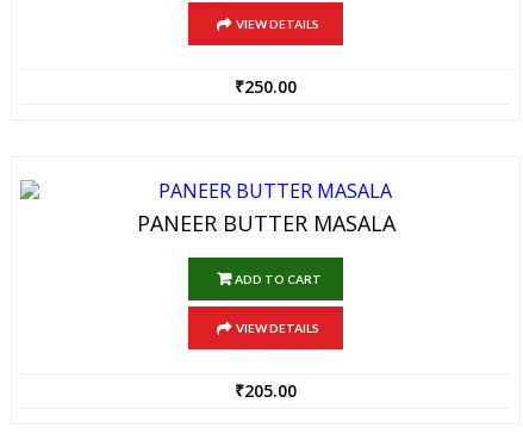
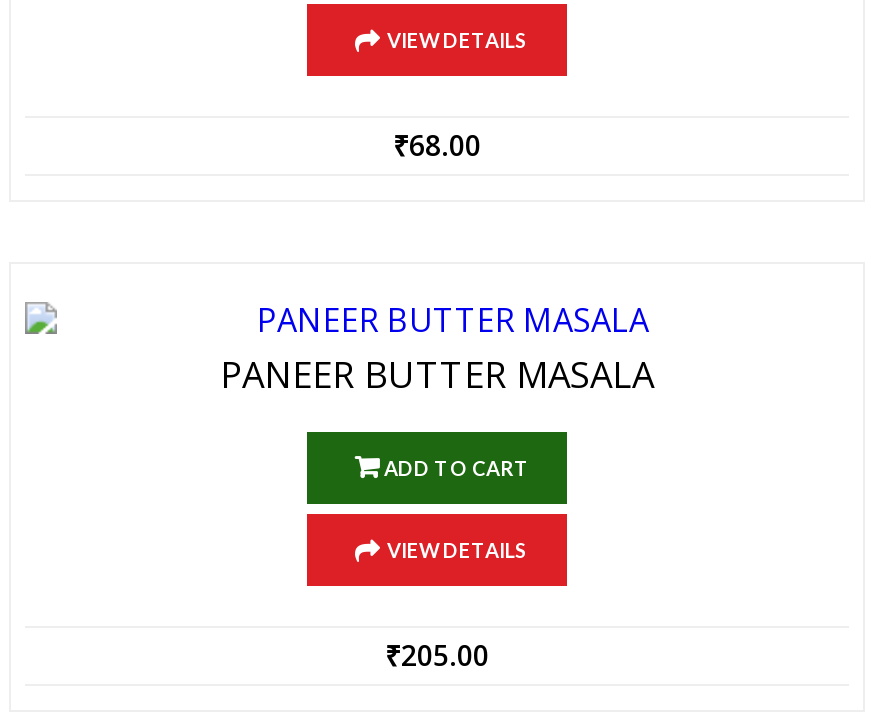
- ₹250.00
+ ₹68.00
